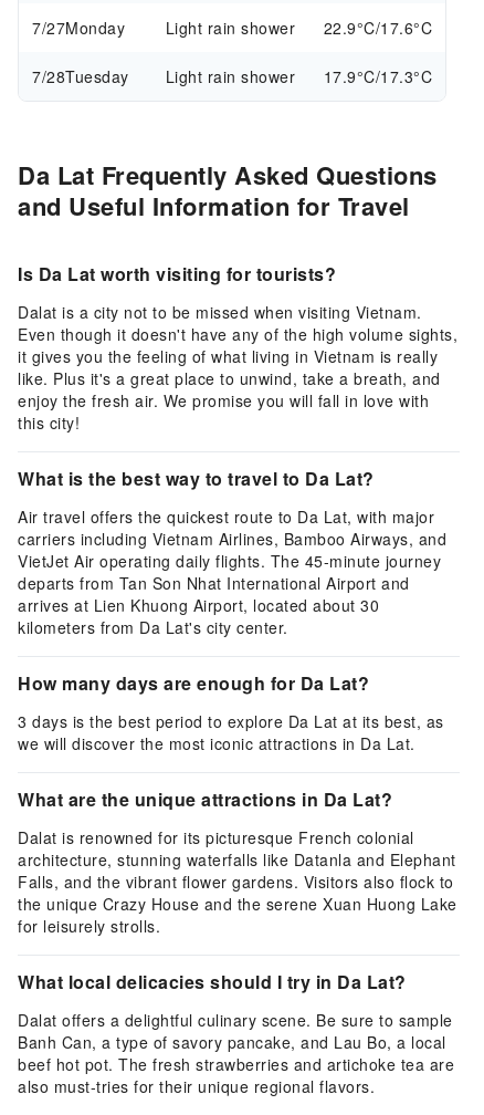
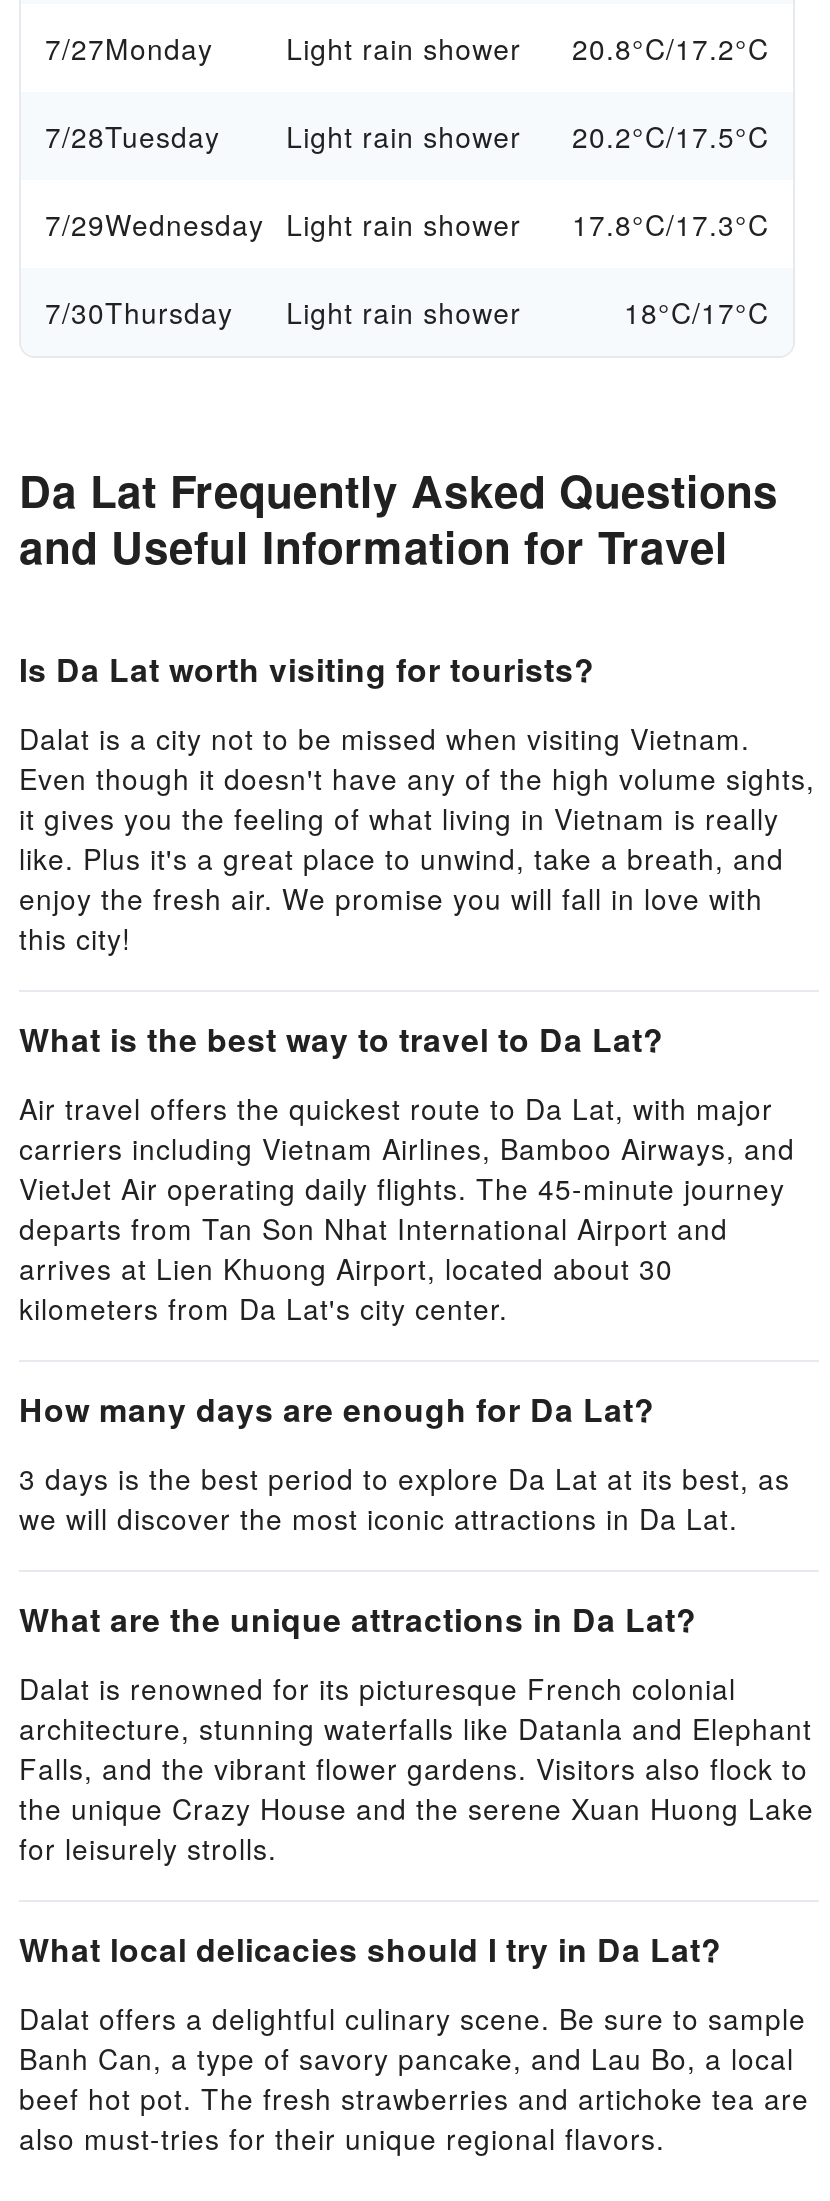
- 7/27Monday Light rain shower 22.9°C/17.6°C
+ 7/27Monday Light rain shower 20.8°C/17.2°C

- 17.9°C/17.3°C
+ 20.2°C/17.5°C
+ 7/29Wednesday Light rain shower
+ 17.8°C/17.3°C
+ 7/30Thursday
+ Light rain shower
+ 18°C/17°C
